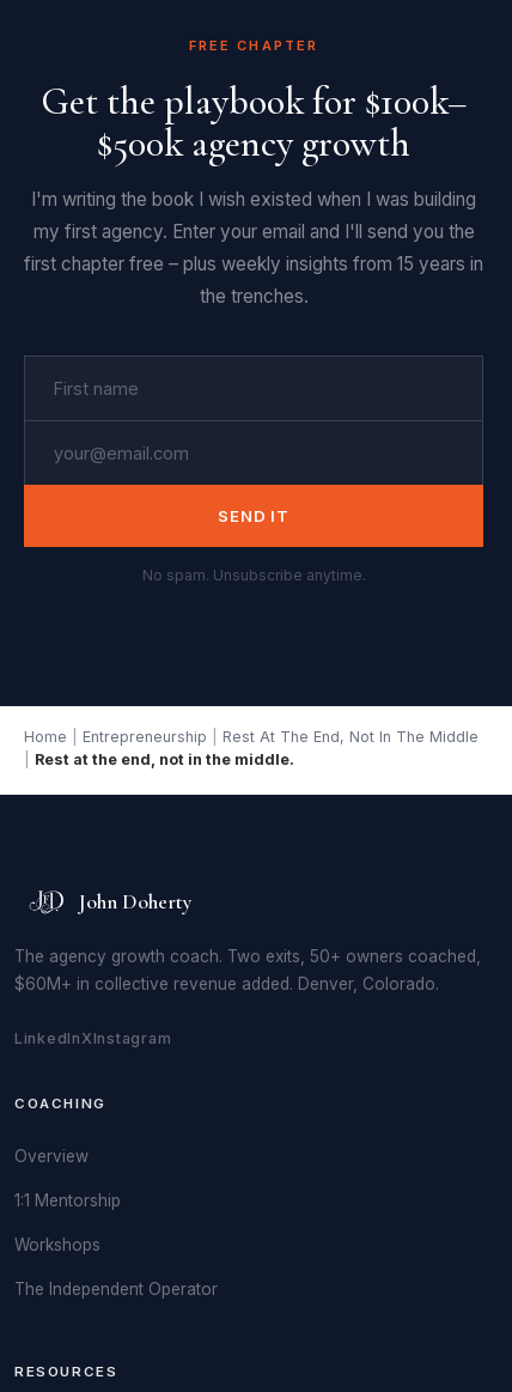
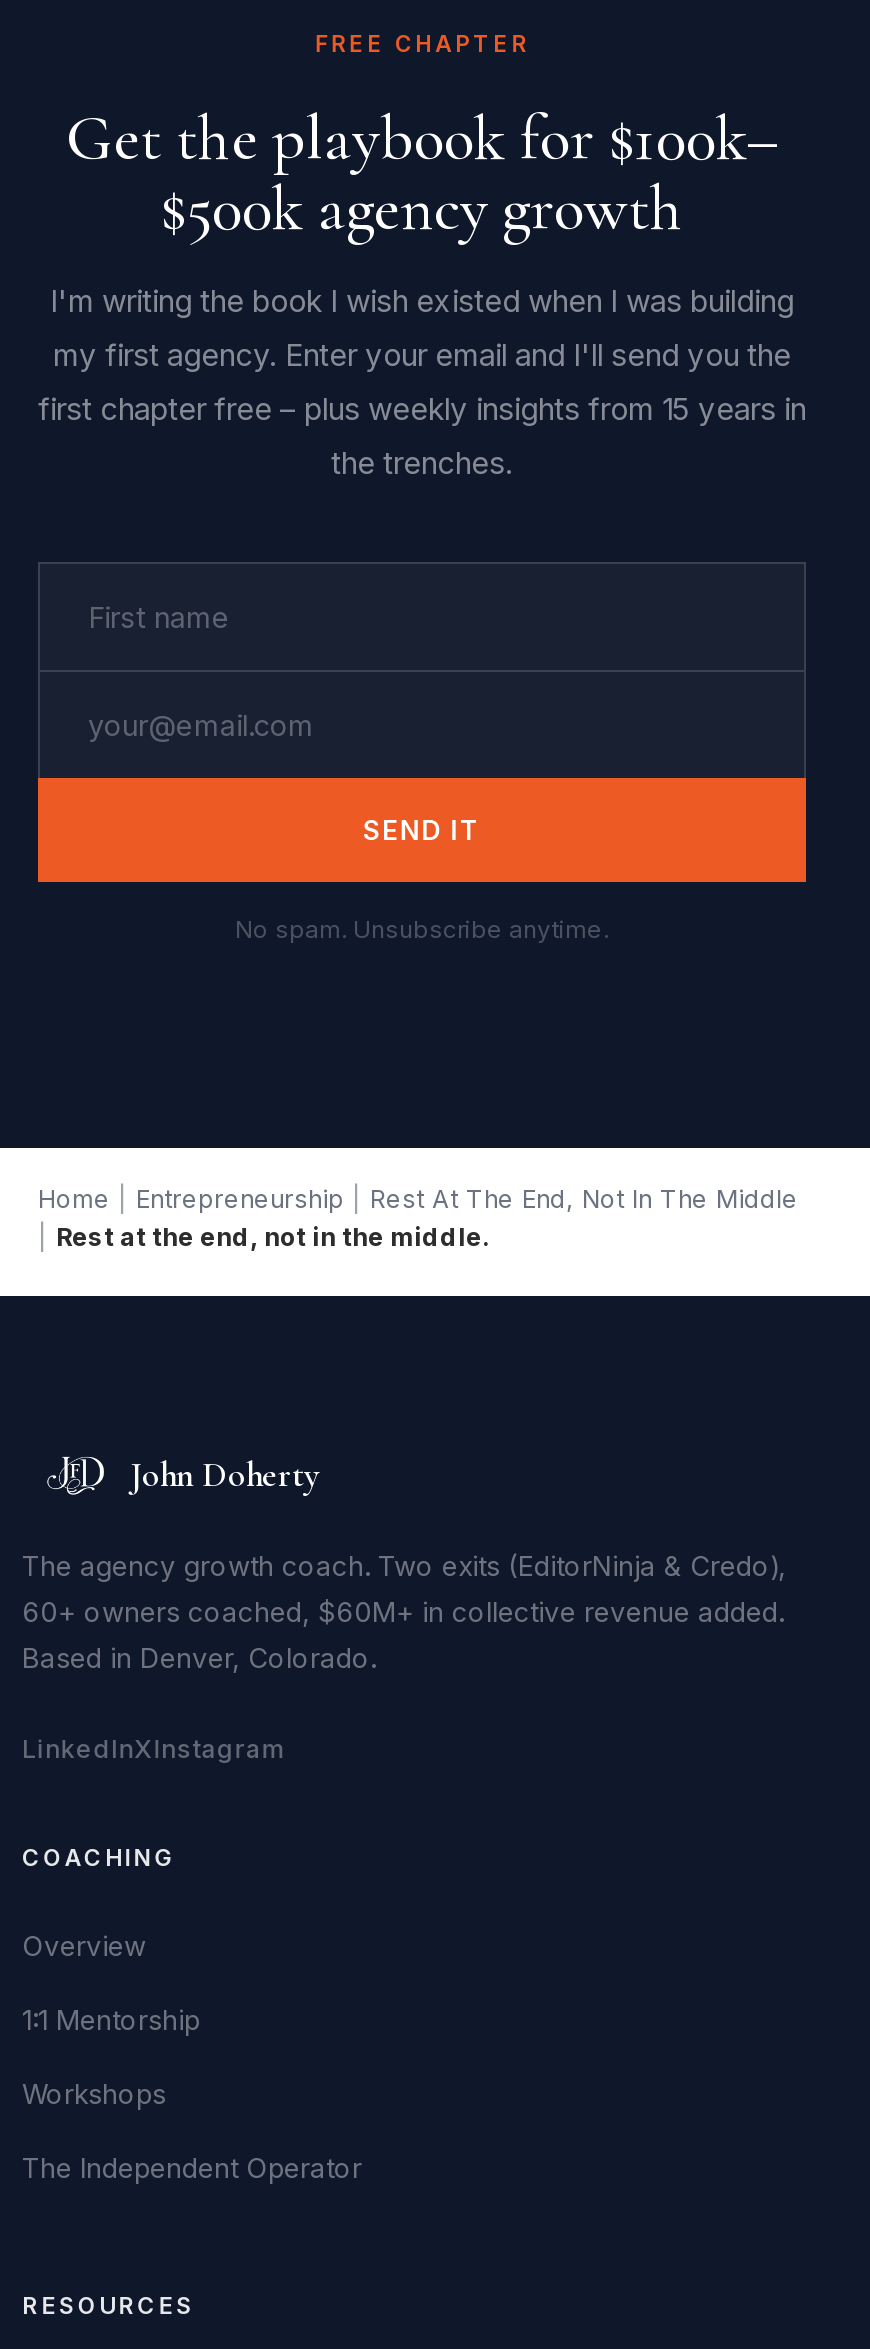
- The agency growth coach. Two exits, 50+ owners coached,
- $60M+ in collective revenue added. Denver, Colorado.
+ The agency growth coach. Two exits (EditorNinja & Credo),
+ 60+ owners coached, $60M+ in collective revenue added.
+ Based in Denver, Colorado.
